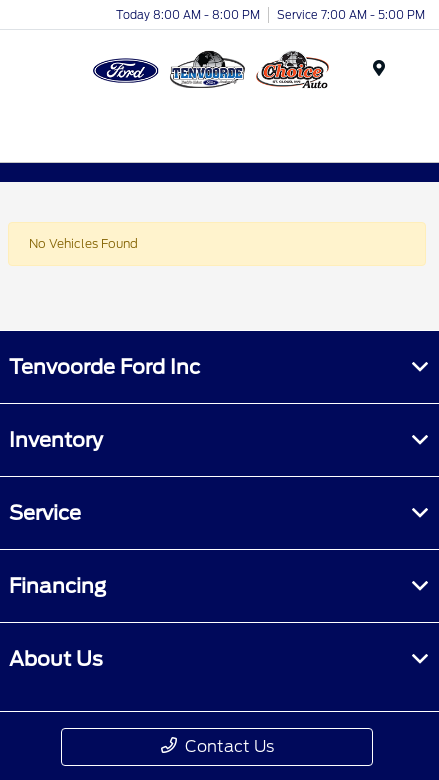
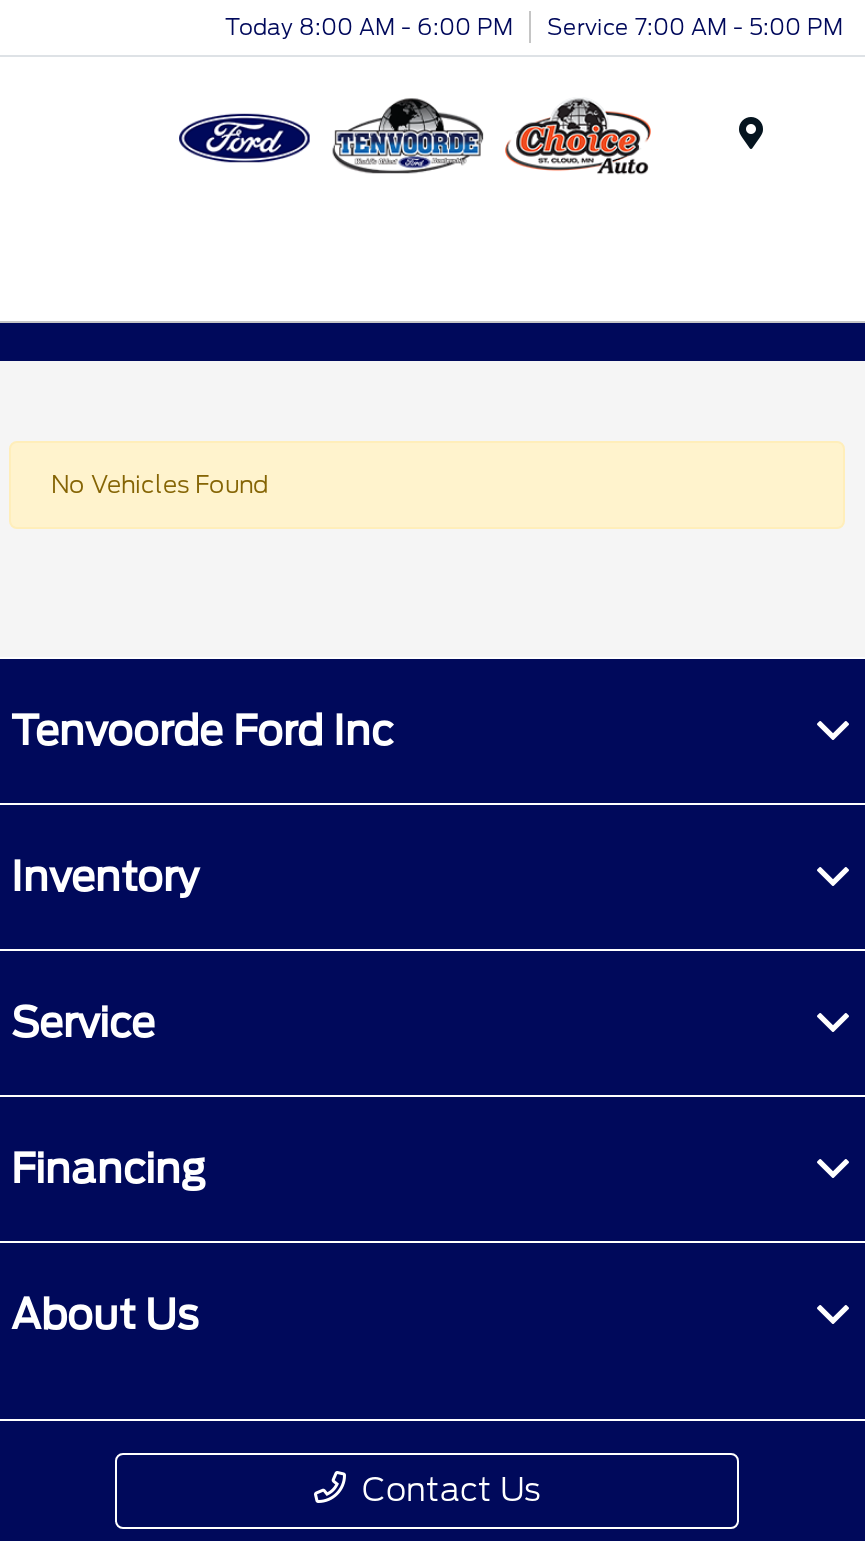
- Today 8:00 AM - 8:00 PM Service 7:00 AM - 5:00 PM
+ Today 8:00 AM - 6:00 PM Service 7:00 AM - 5:00 PM
